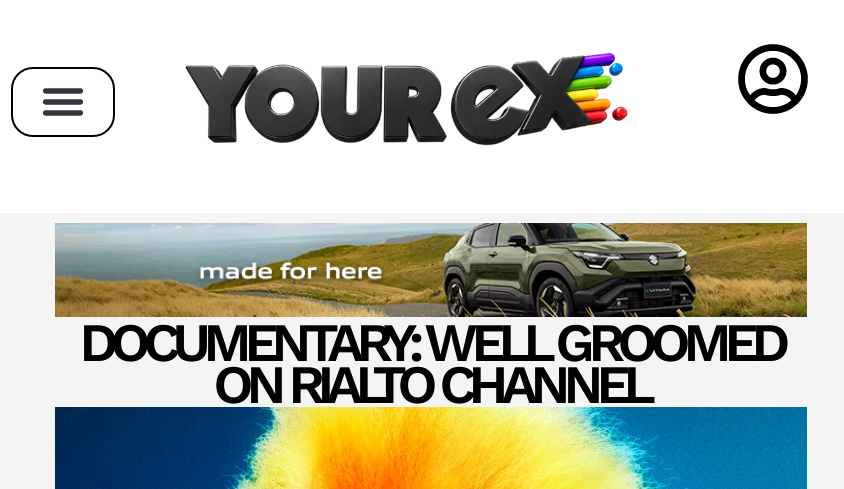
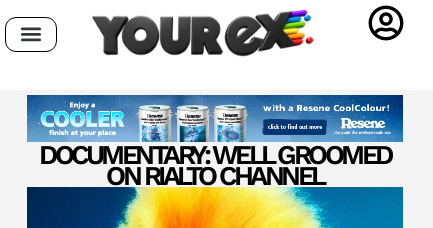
- [image]
+ [image]
